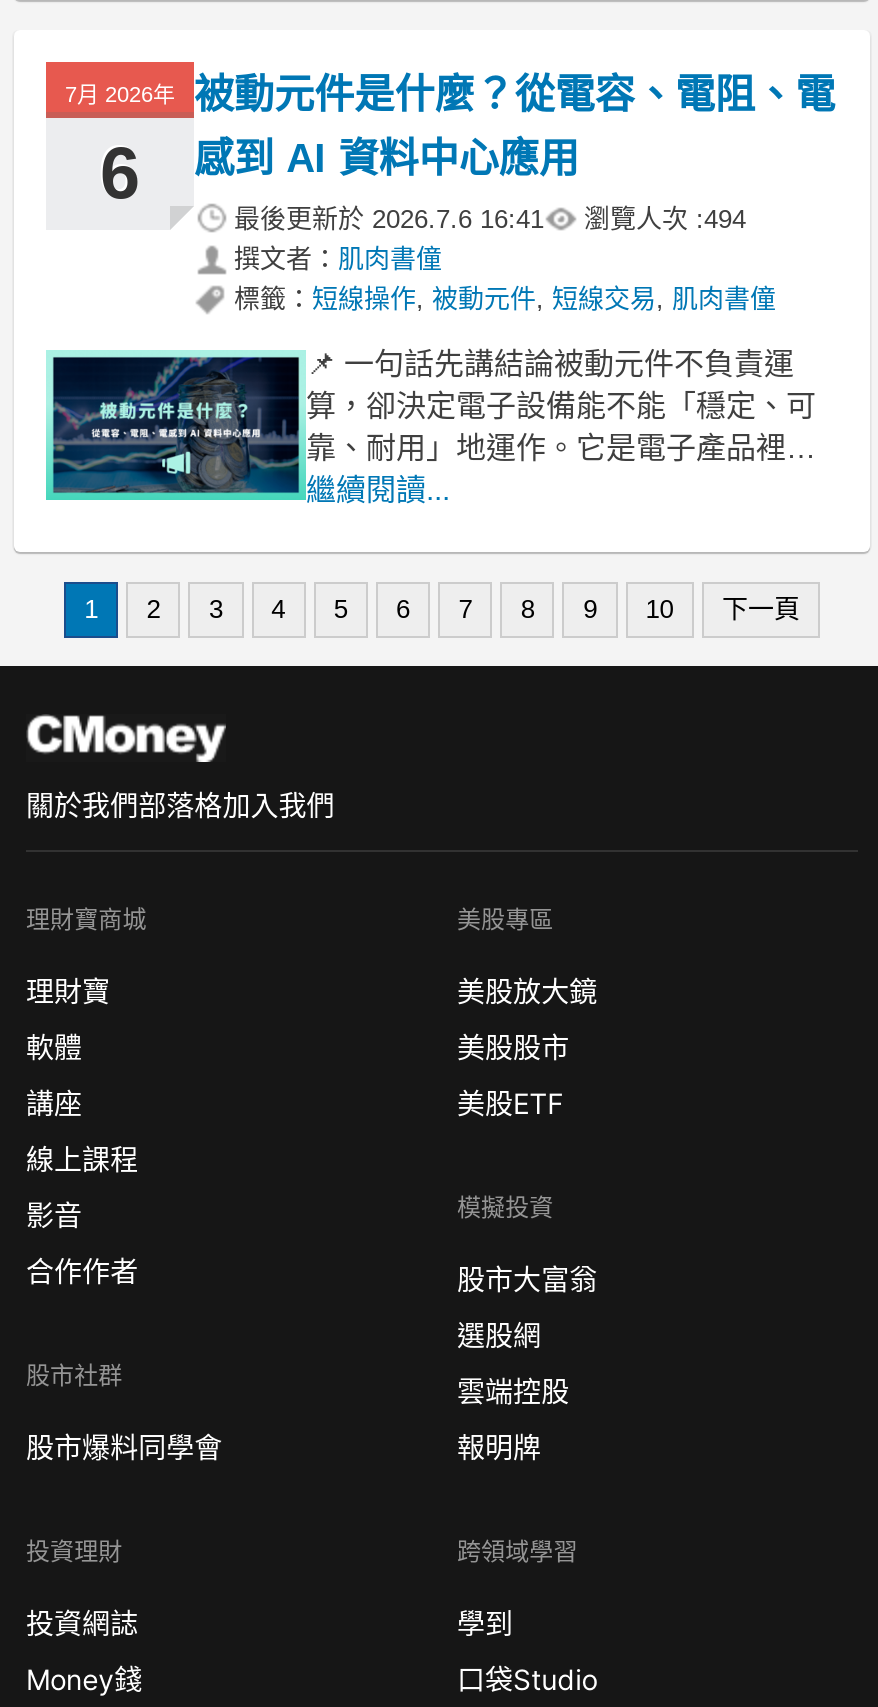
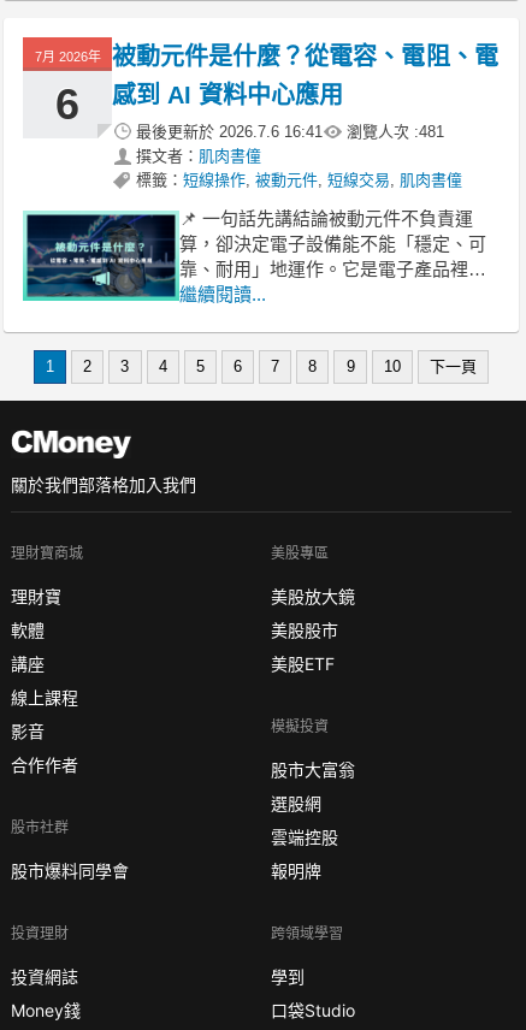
- 最後更新於2026.7.6 16:41 瀏覽人次 : 494
+ 最後更新於2026.7.6 16:41 瀏覽人次 : 481
